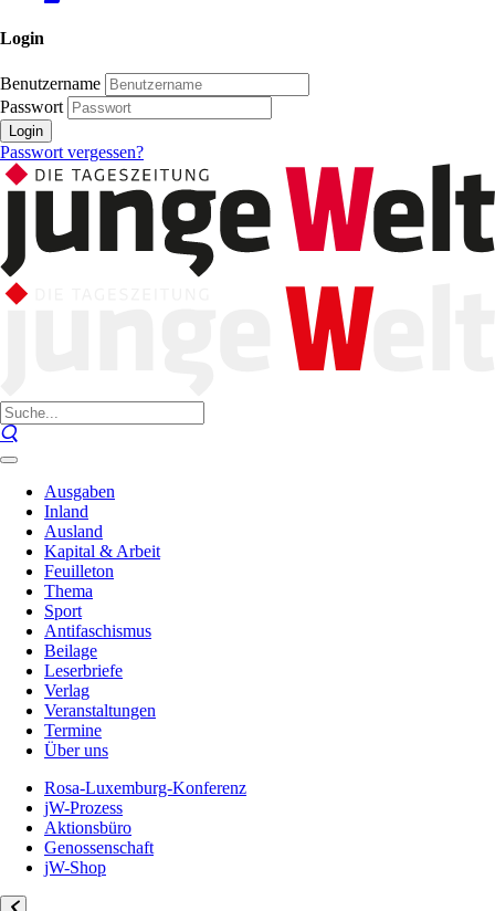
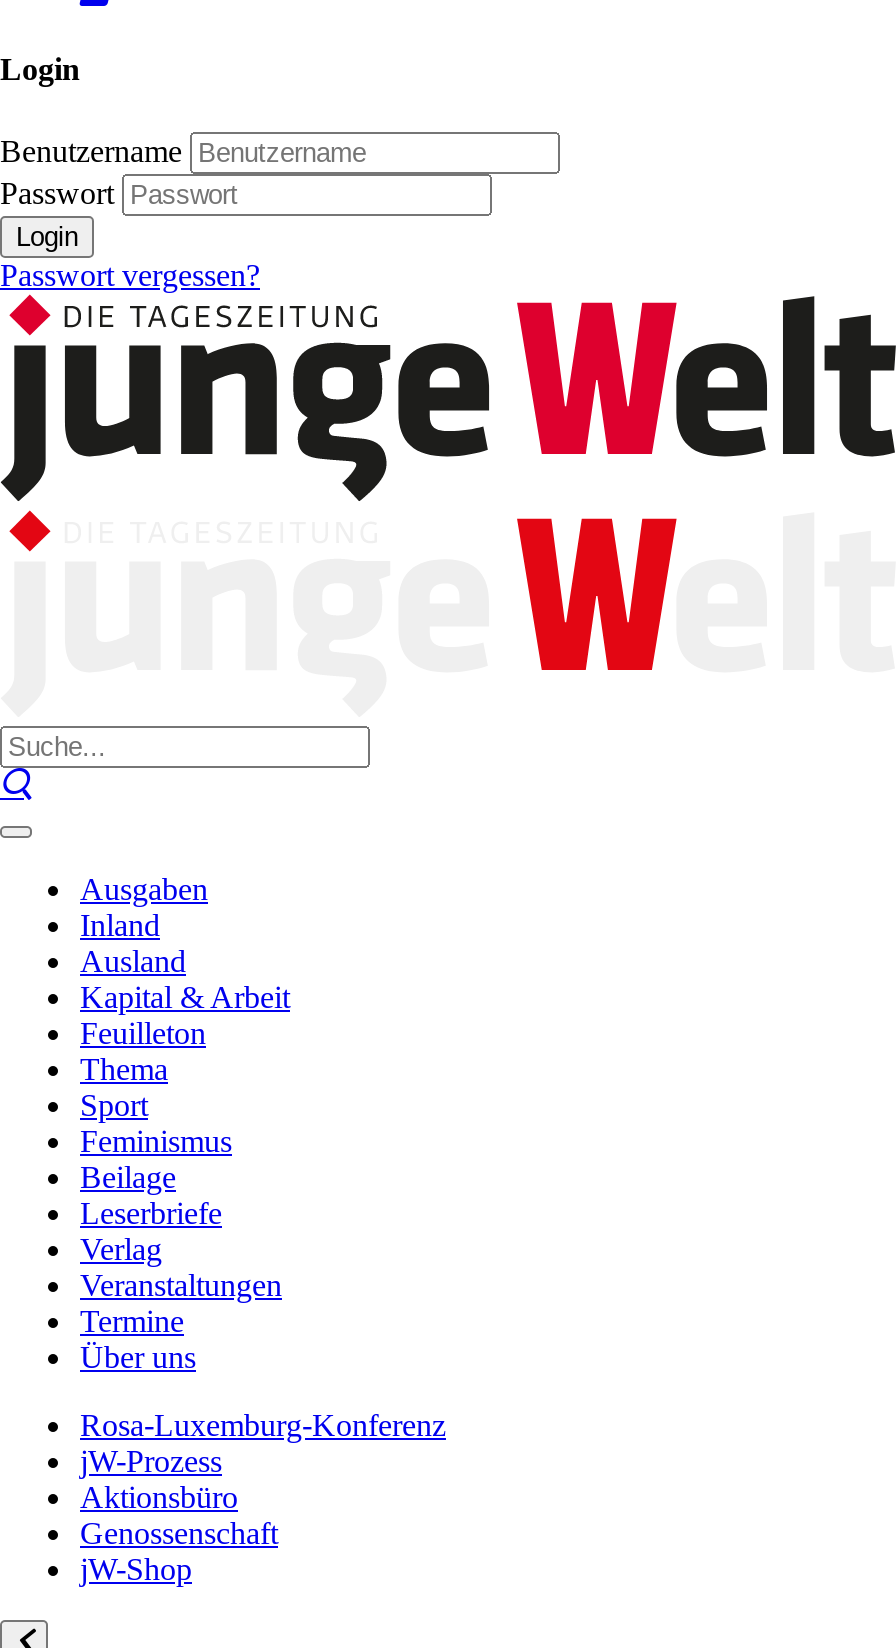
- Antifaschismus
+ Feminismus
